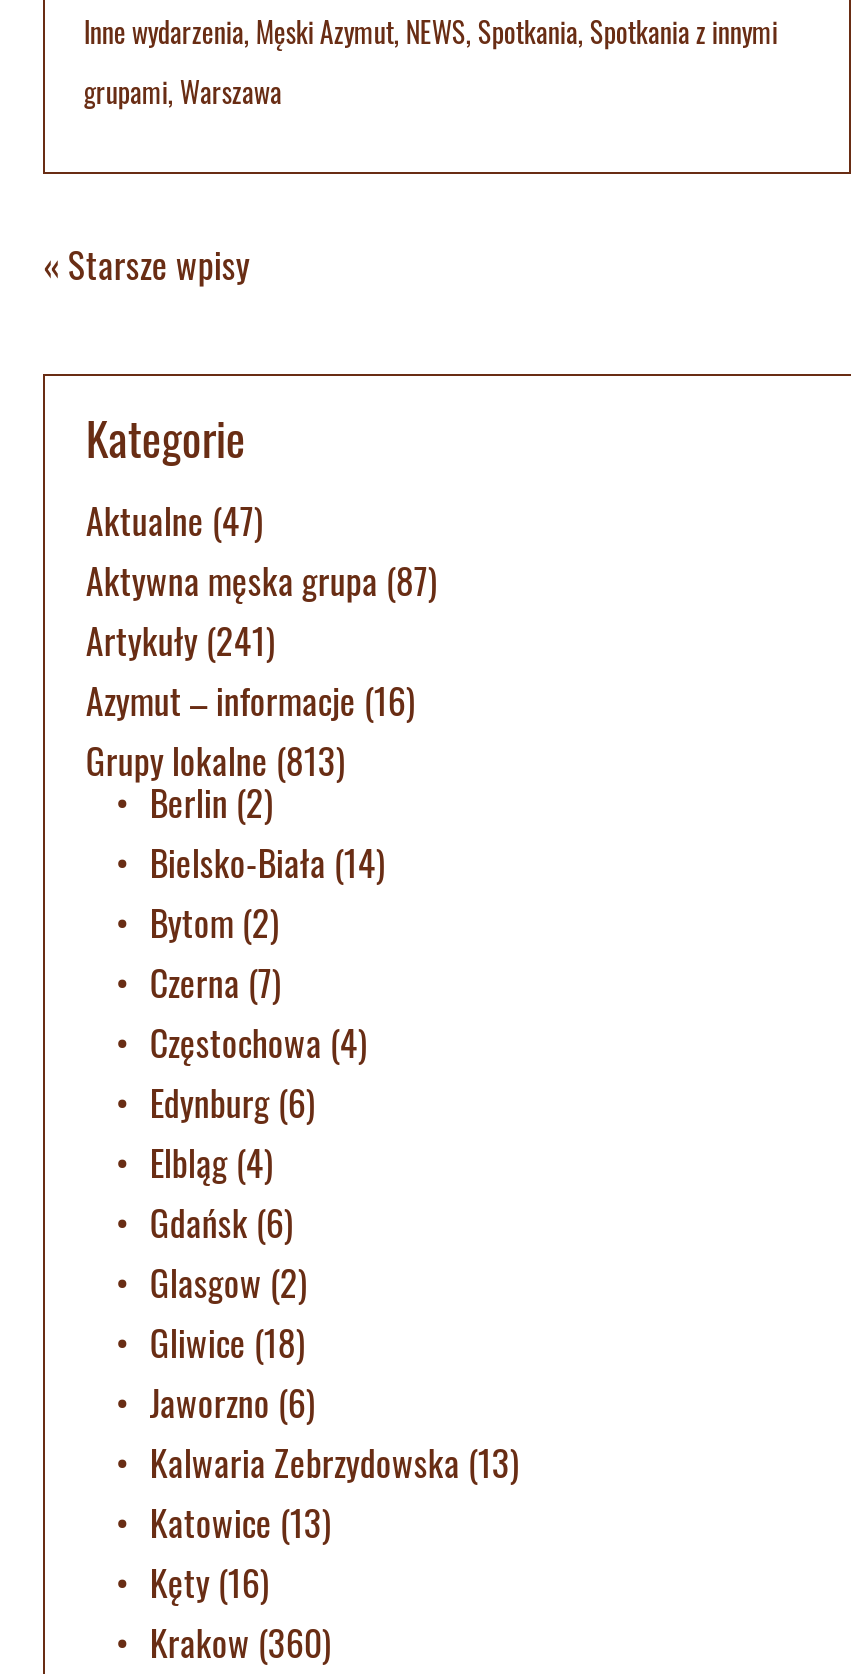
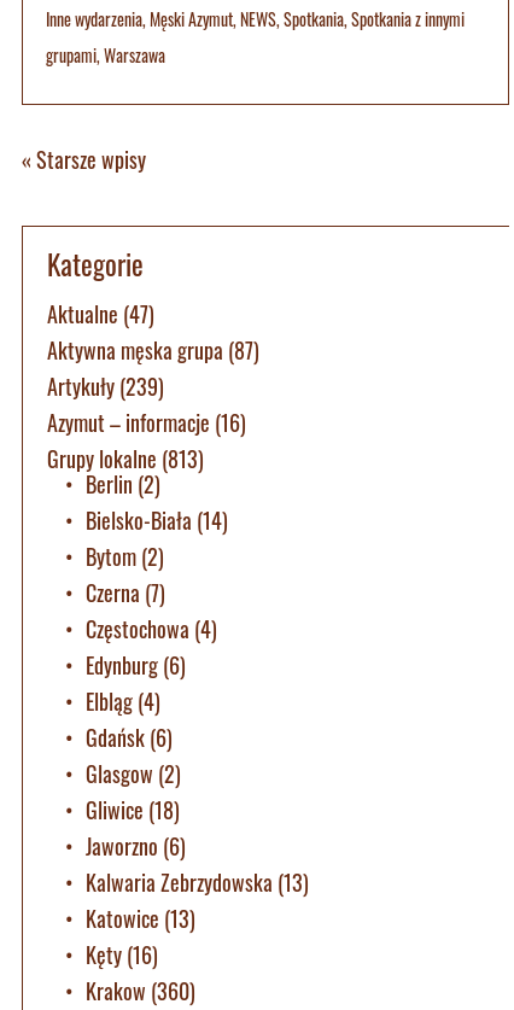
- Artykuły (241)
+ Artykuły (239)
